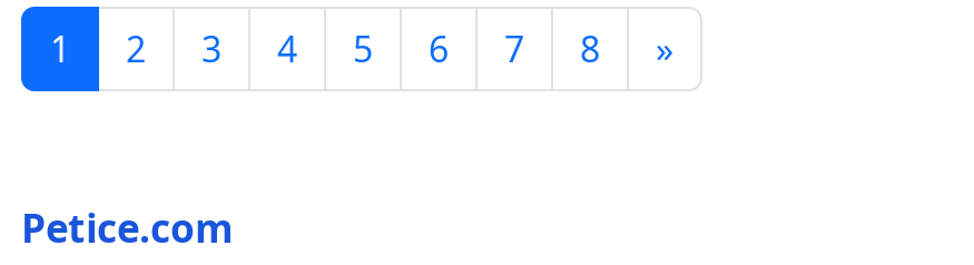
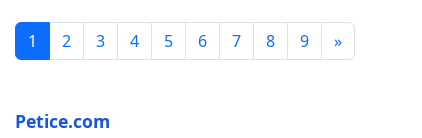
+ 9
